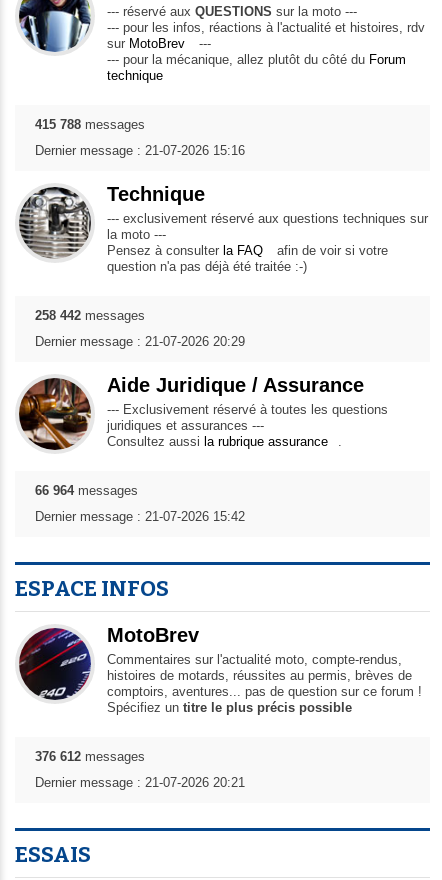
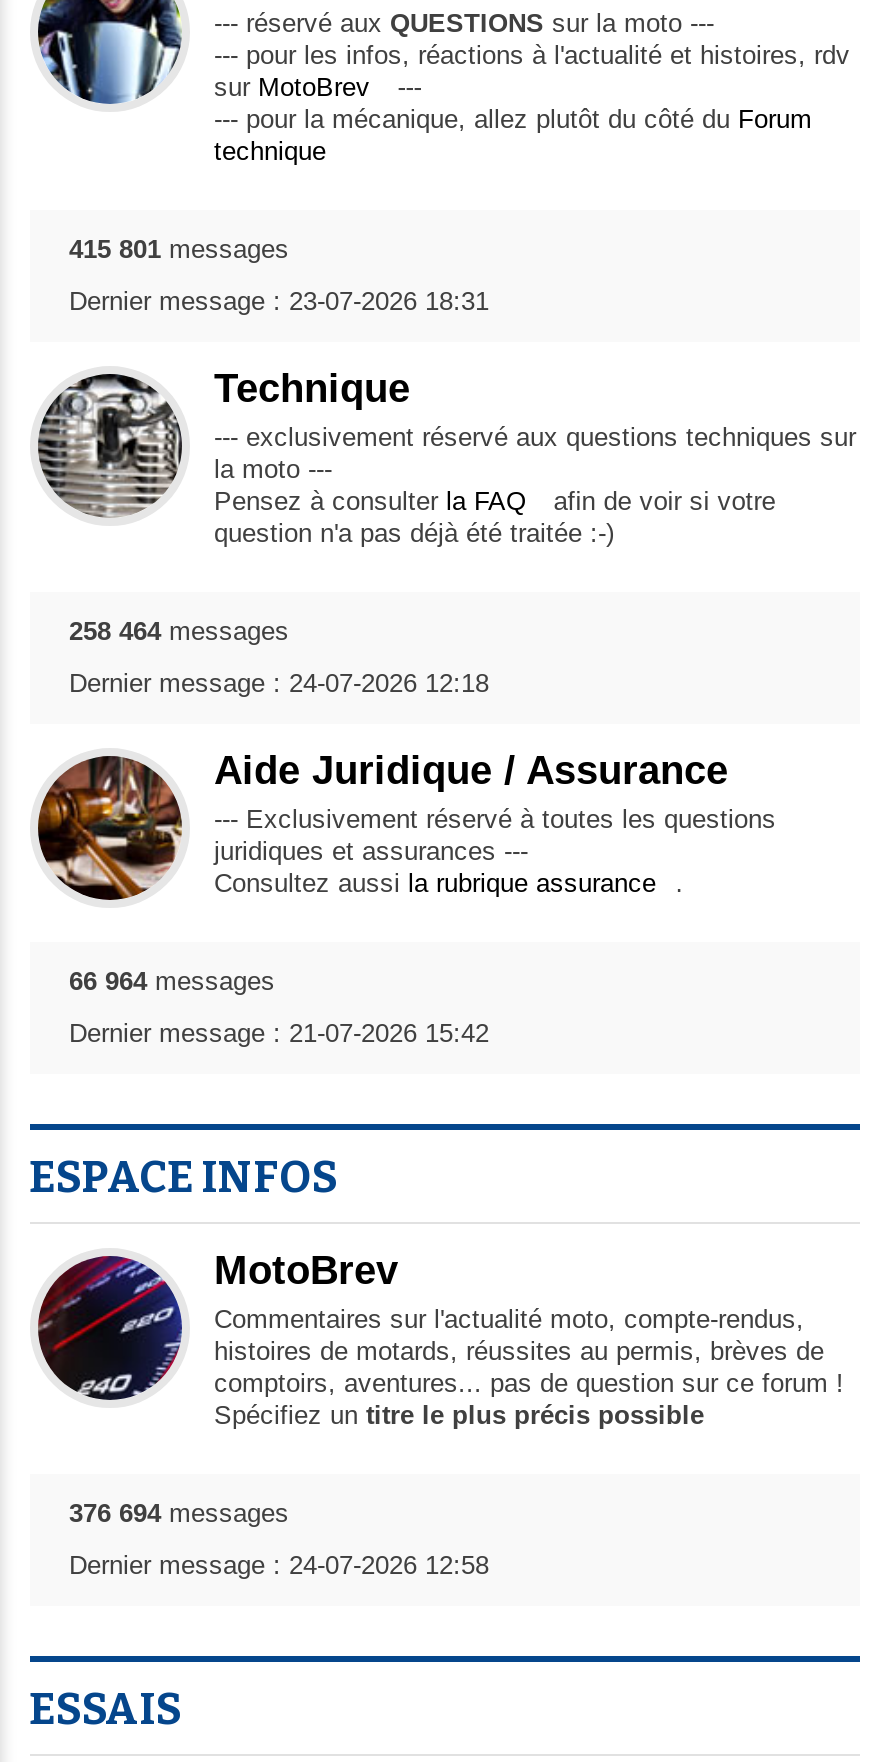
- 415 788 messages
+ 415 801 messages

- Dernier message : 21-07-2026 15:16
+ Dernier message : 23-07-2026 18:31

- 258 442 messages
+ 258 464 messages

- Dernier message : 21-07-2026 20:29
+ Dernier message : 24-07-2026 12:18

- 376 612 messages
+ 376 694 messages

- Dernier message : 21-07-2026 20:21
+ Dernier message : 24-07-2026 12:58
